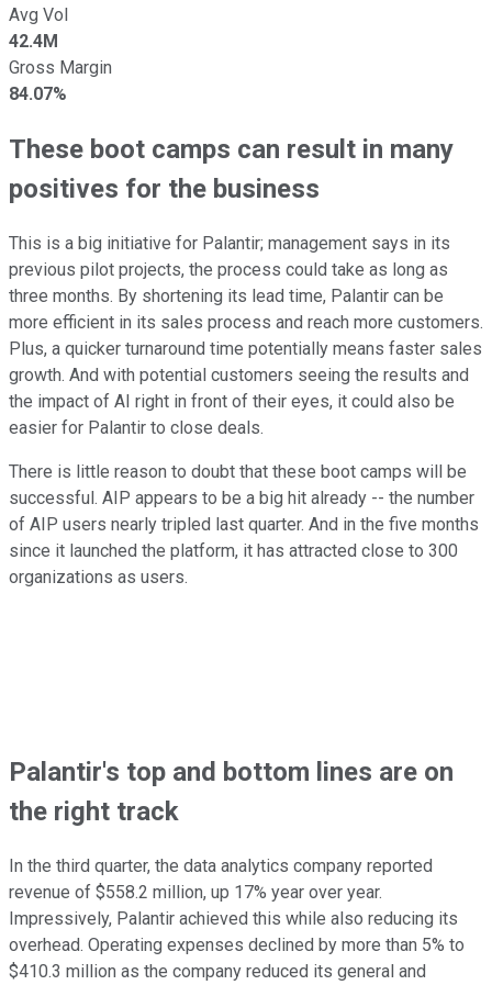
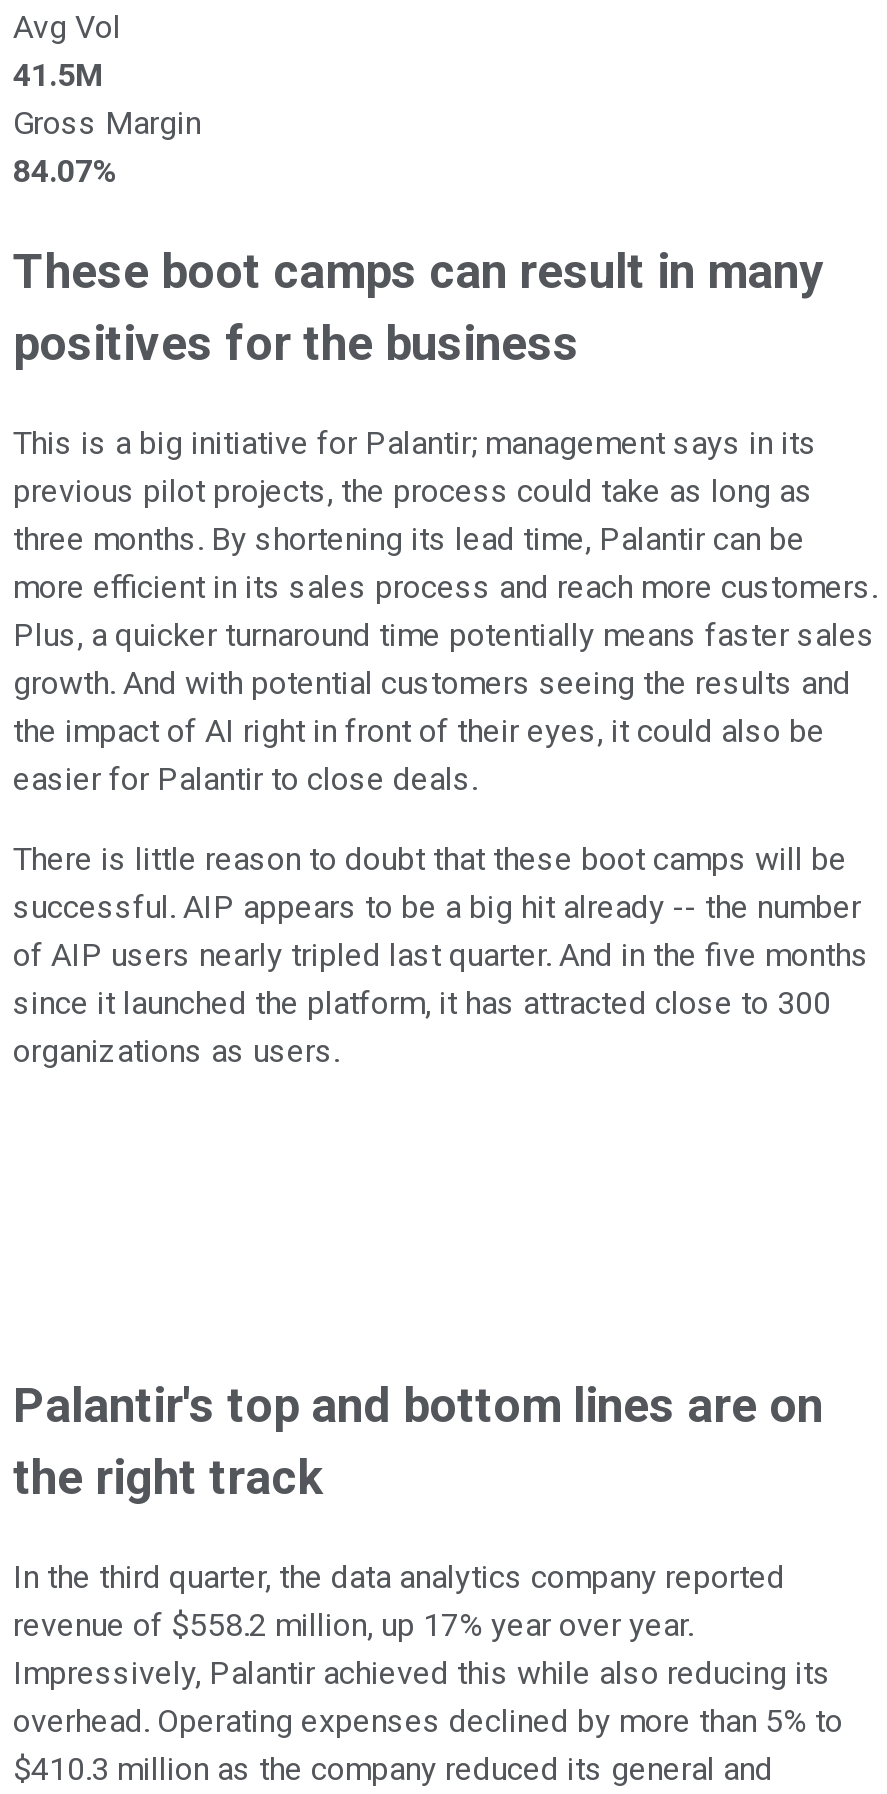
- 42.4M
+ 41.5M
